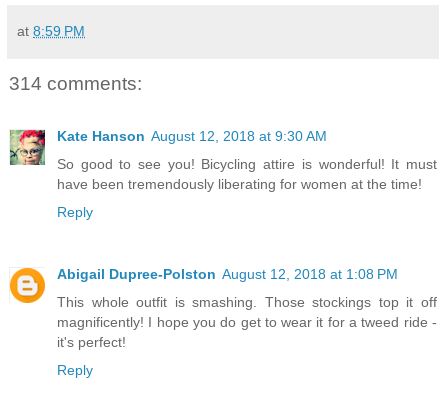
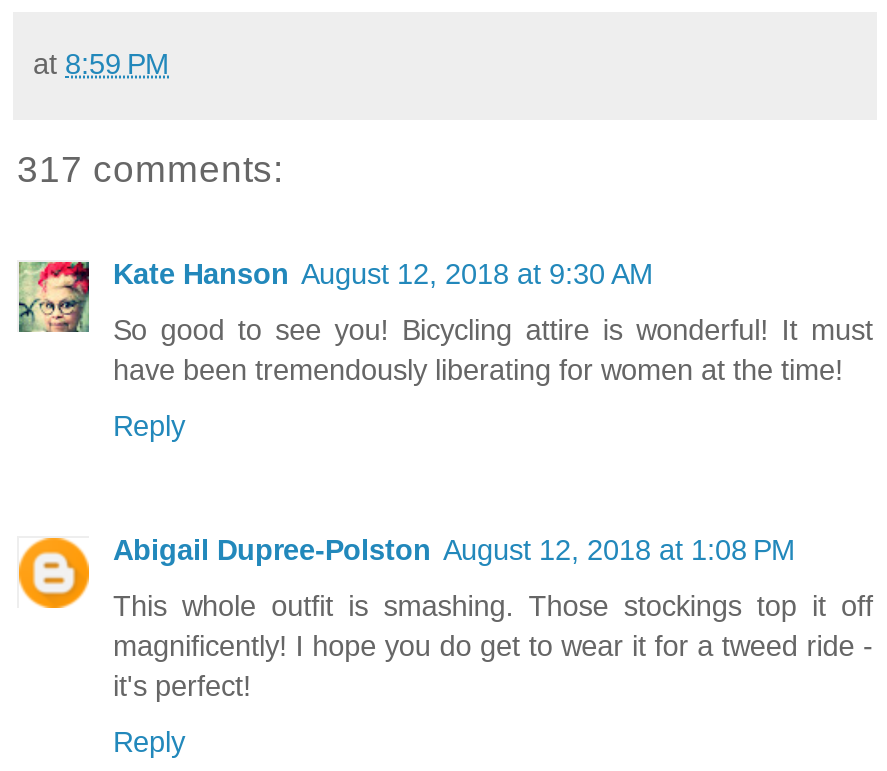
- 314 comments:
+ 317 comments:
